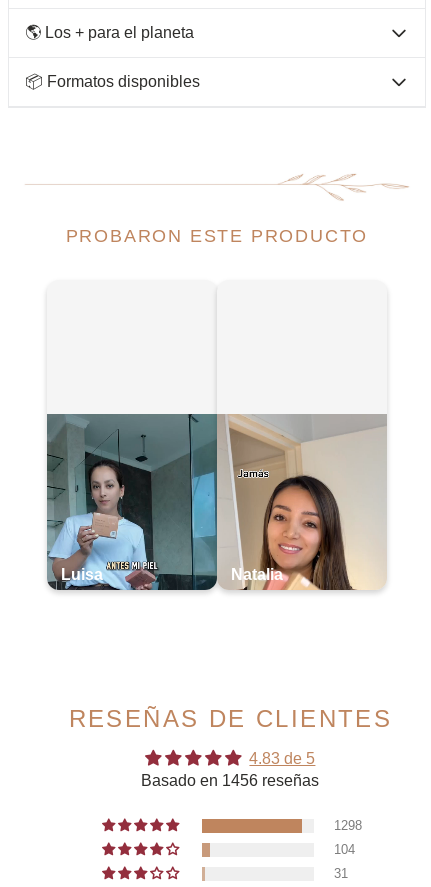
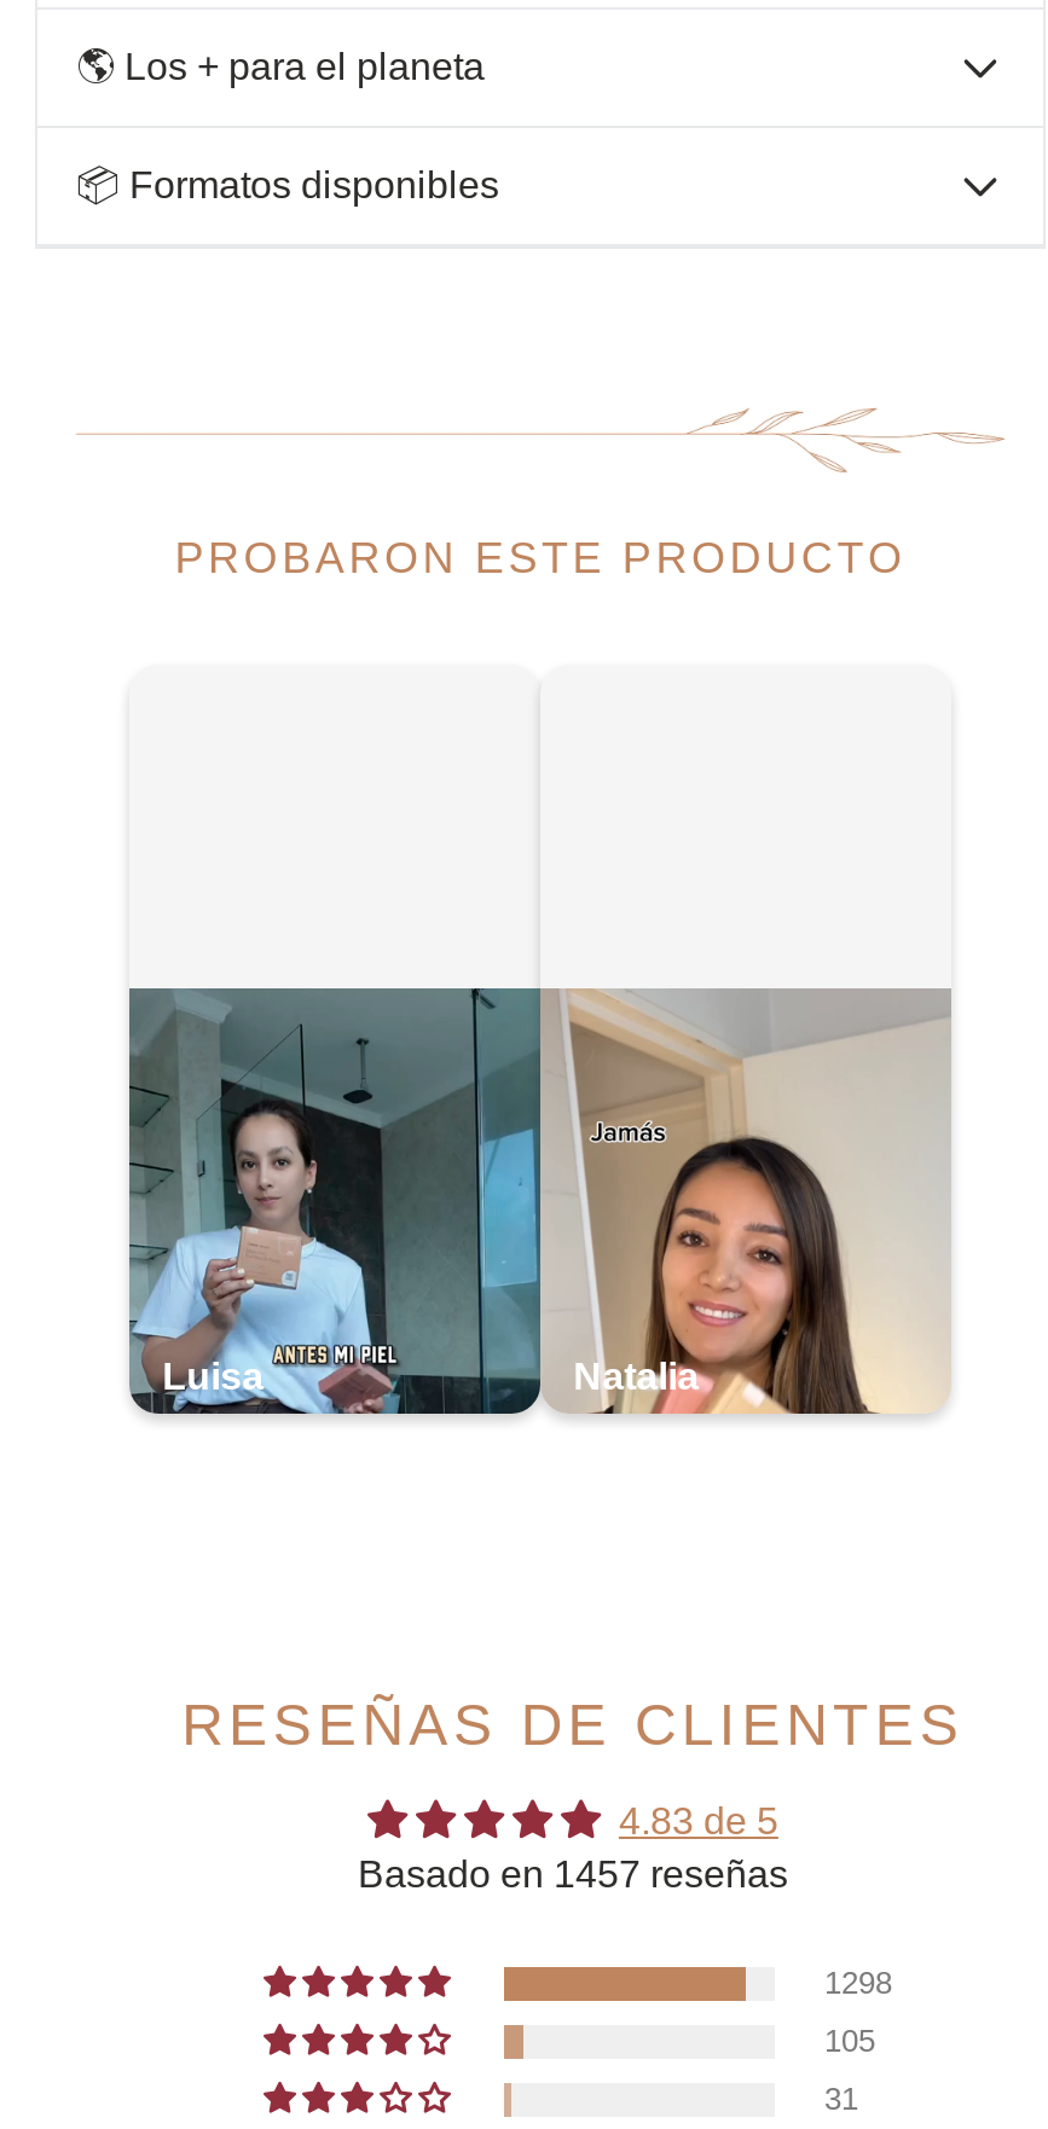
- Basado en 1456 reseñas
+ Basado en 1457 reseñas

- 104
+ 105
